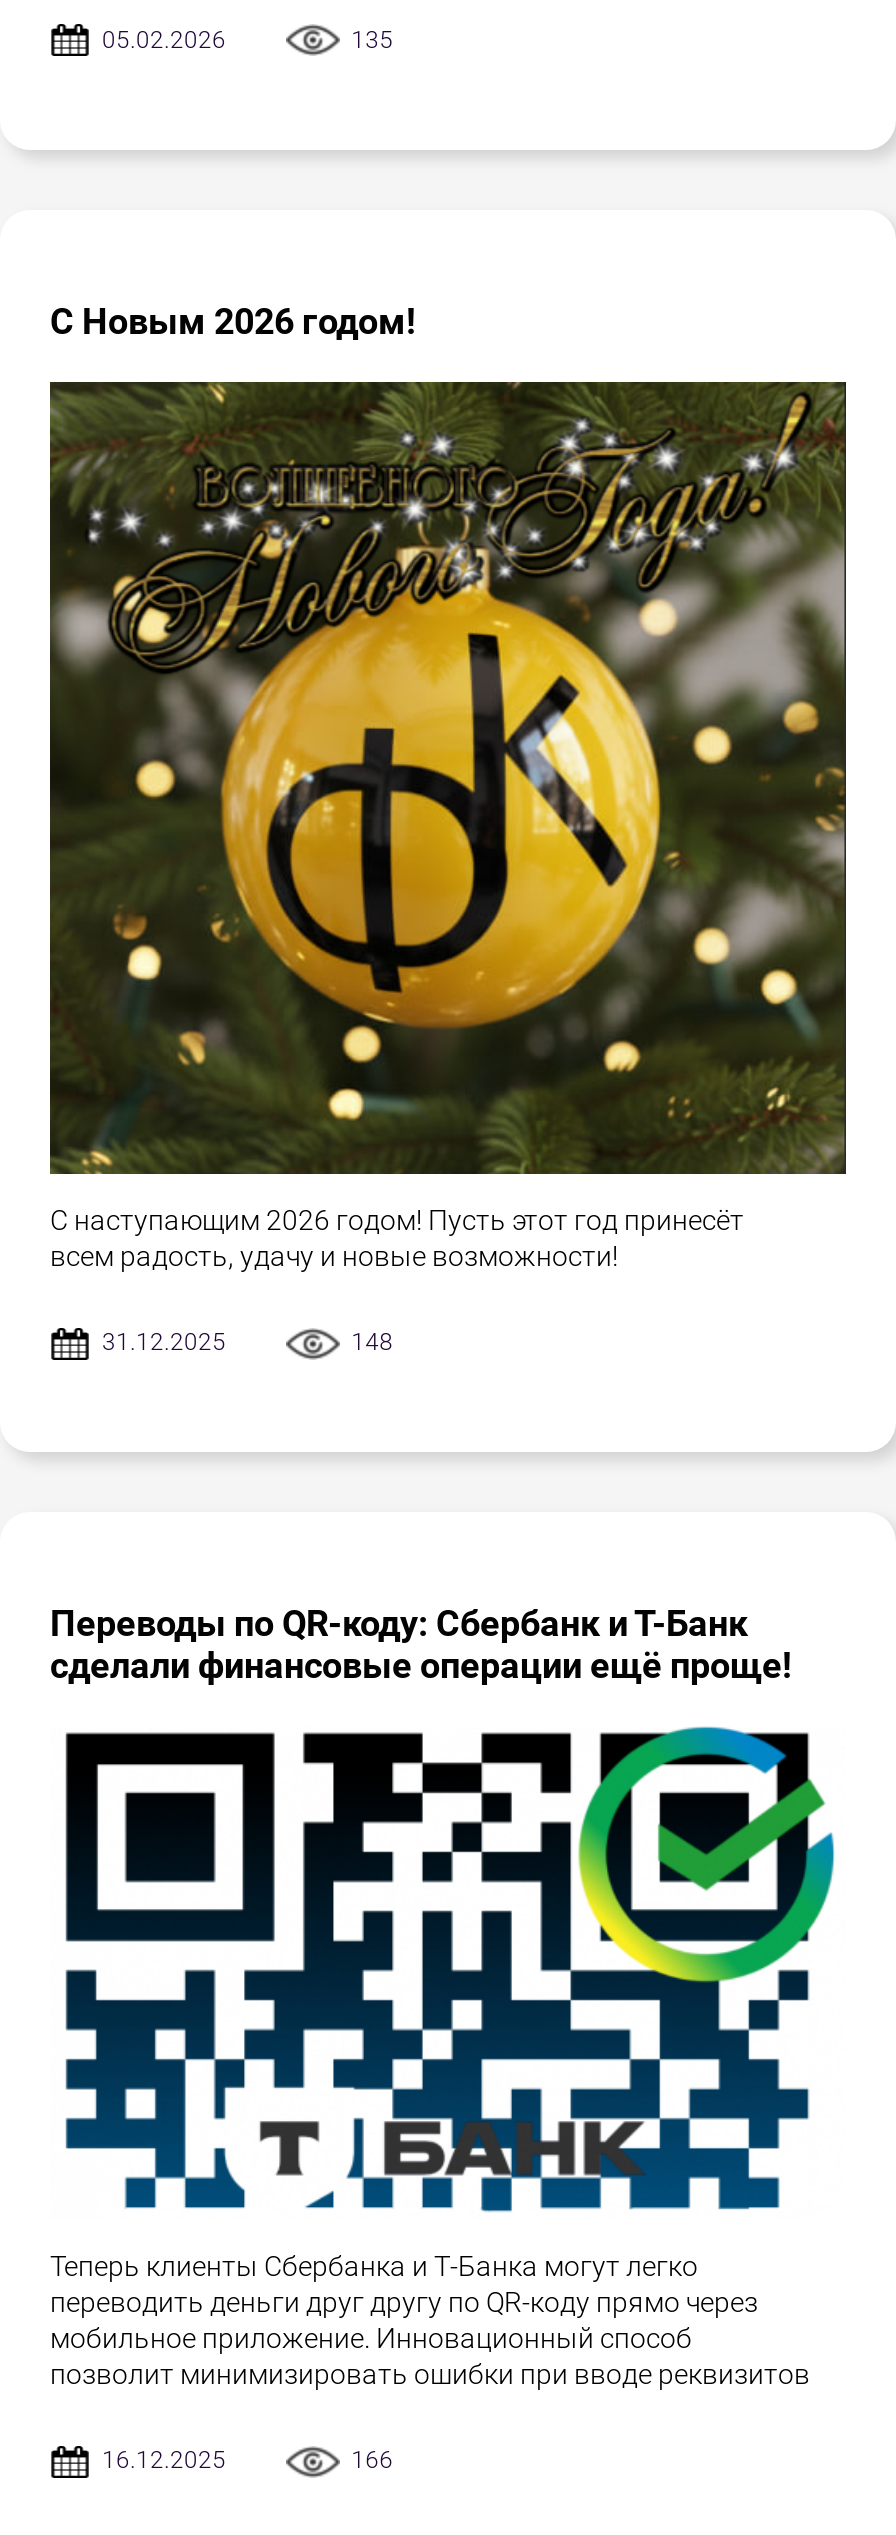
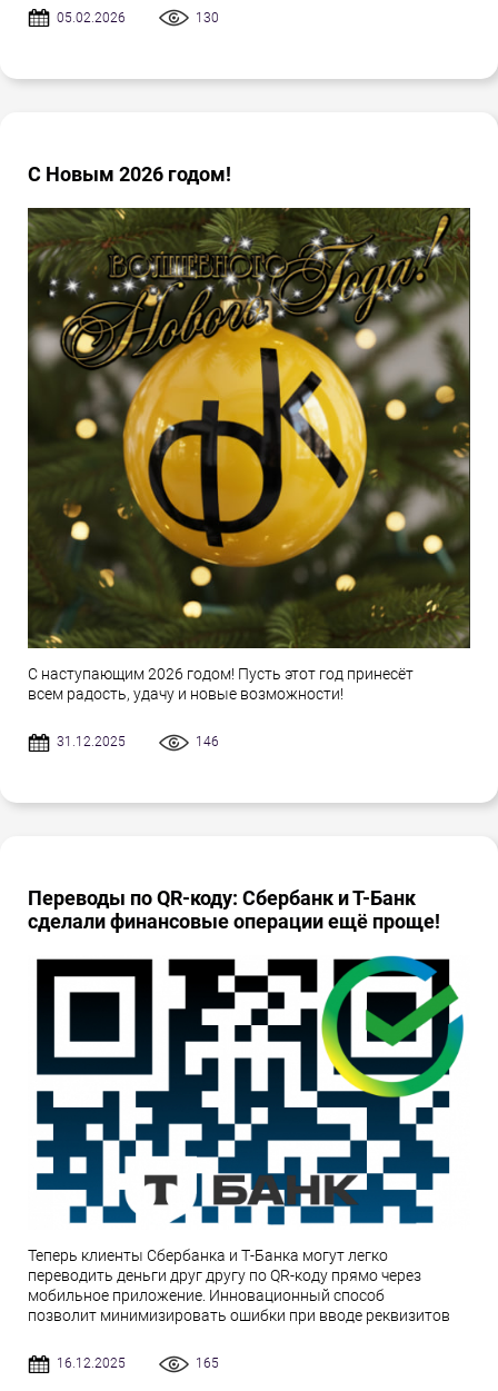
- 135
+ 130

- 148
+ 146

- 166
+ 165
